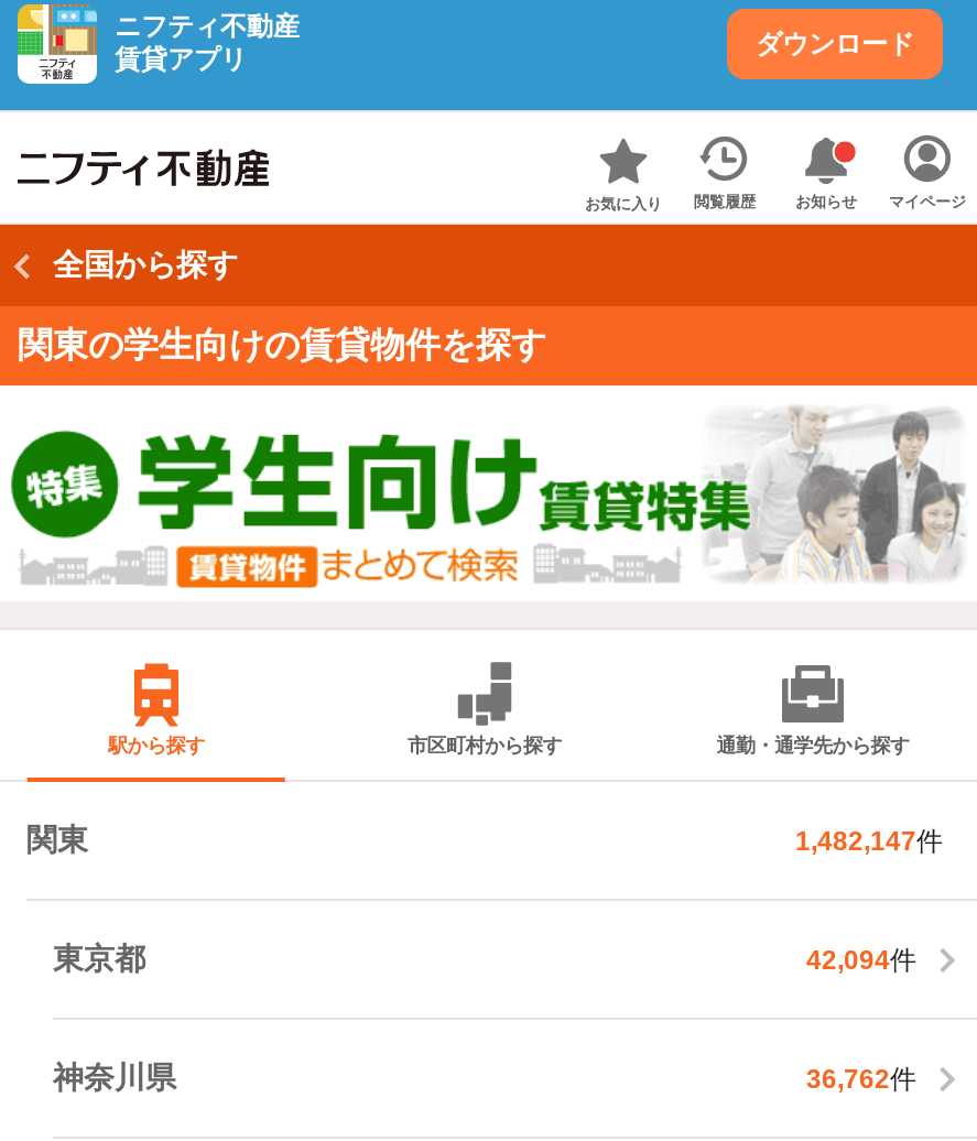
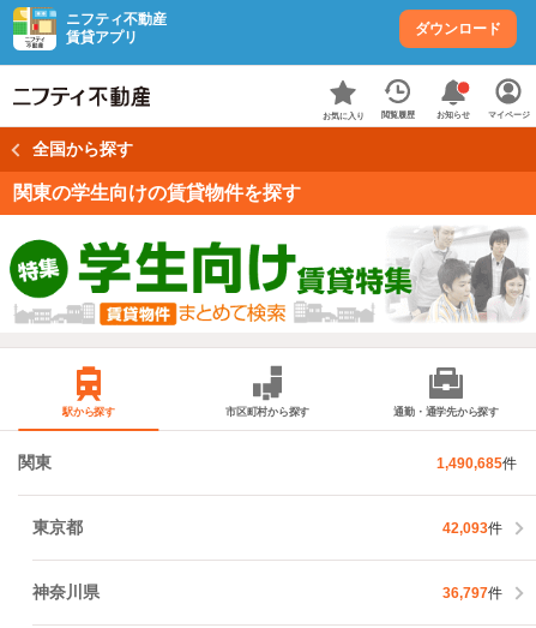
- 1,482,147件
+ 1,490,685件

- 42,094件
+ 42,093件

- 36,762件
+ 36,797件
